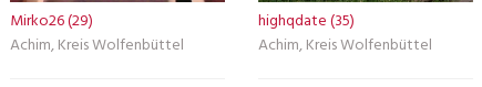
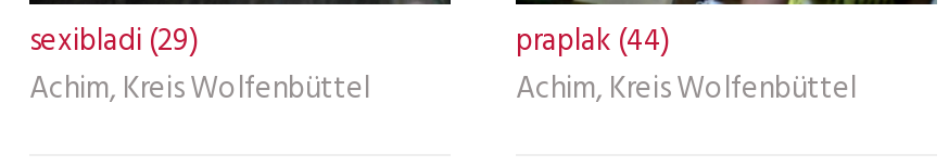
- Mirko26 (29)
+ sexibladi (29)

- highqdate (35)
+ praplak (44)
